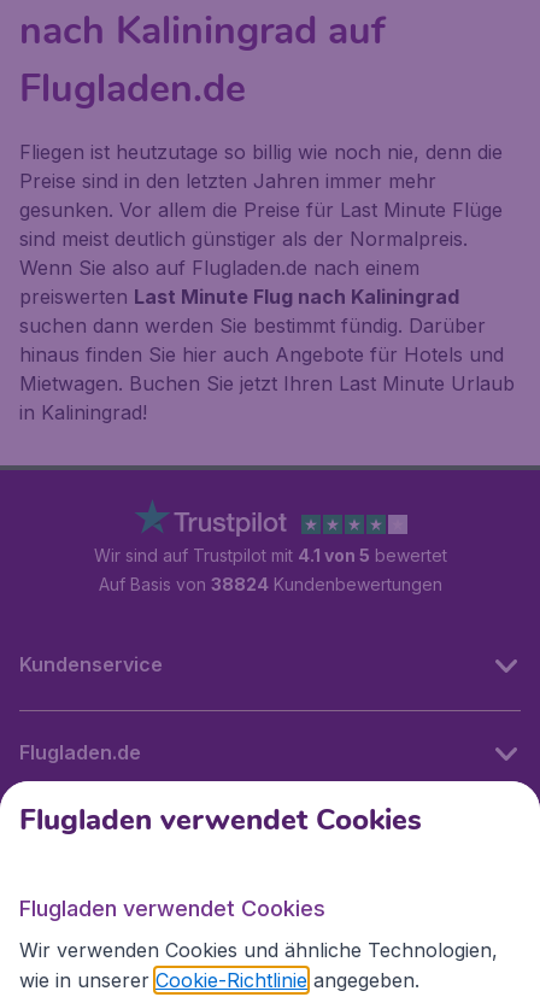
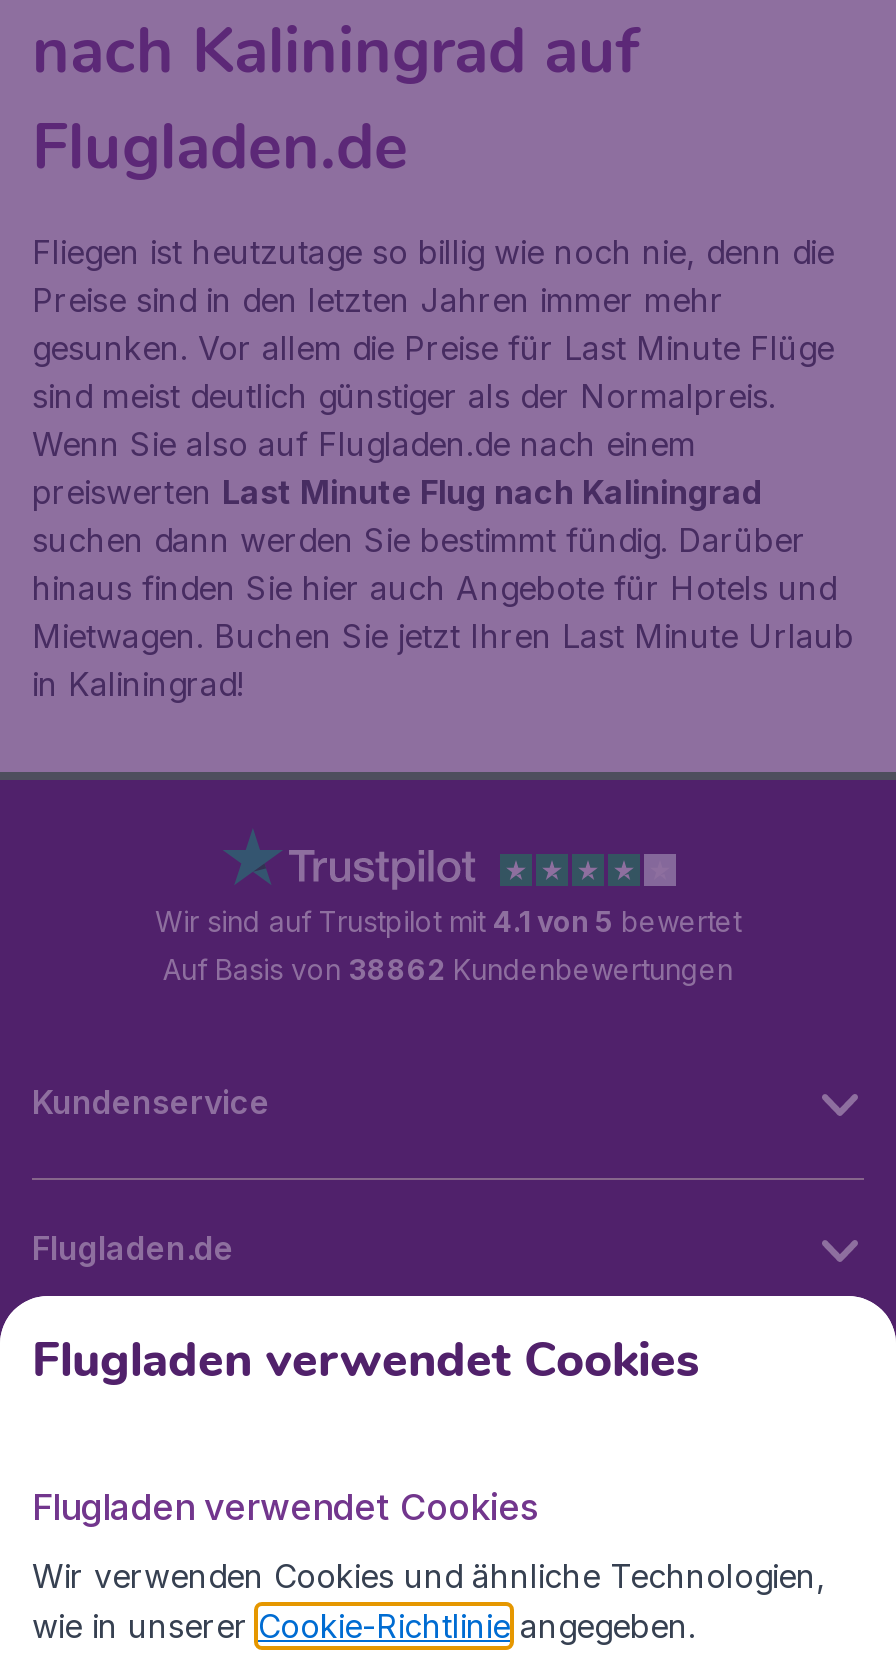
- Auf Basis von 38824 Kundenbewertungen
+ Auf Basis von 38862 Kundenbewertungen
